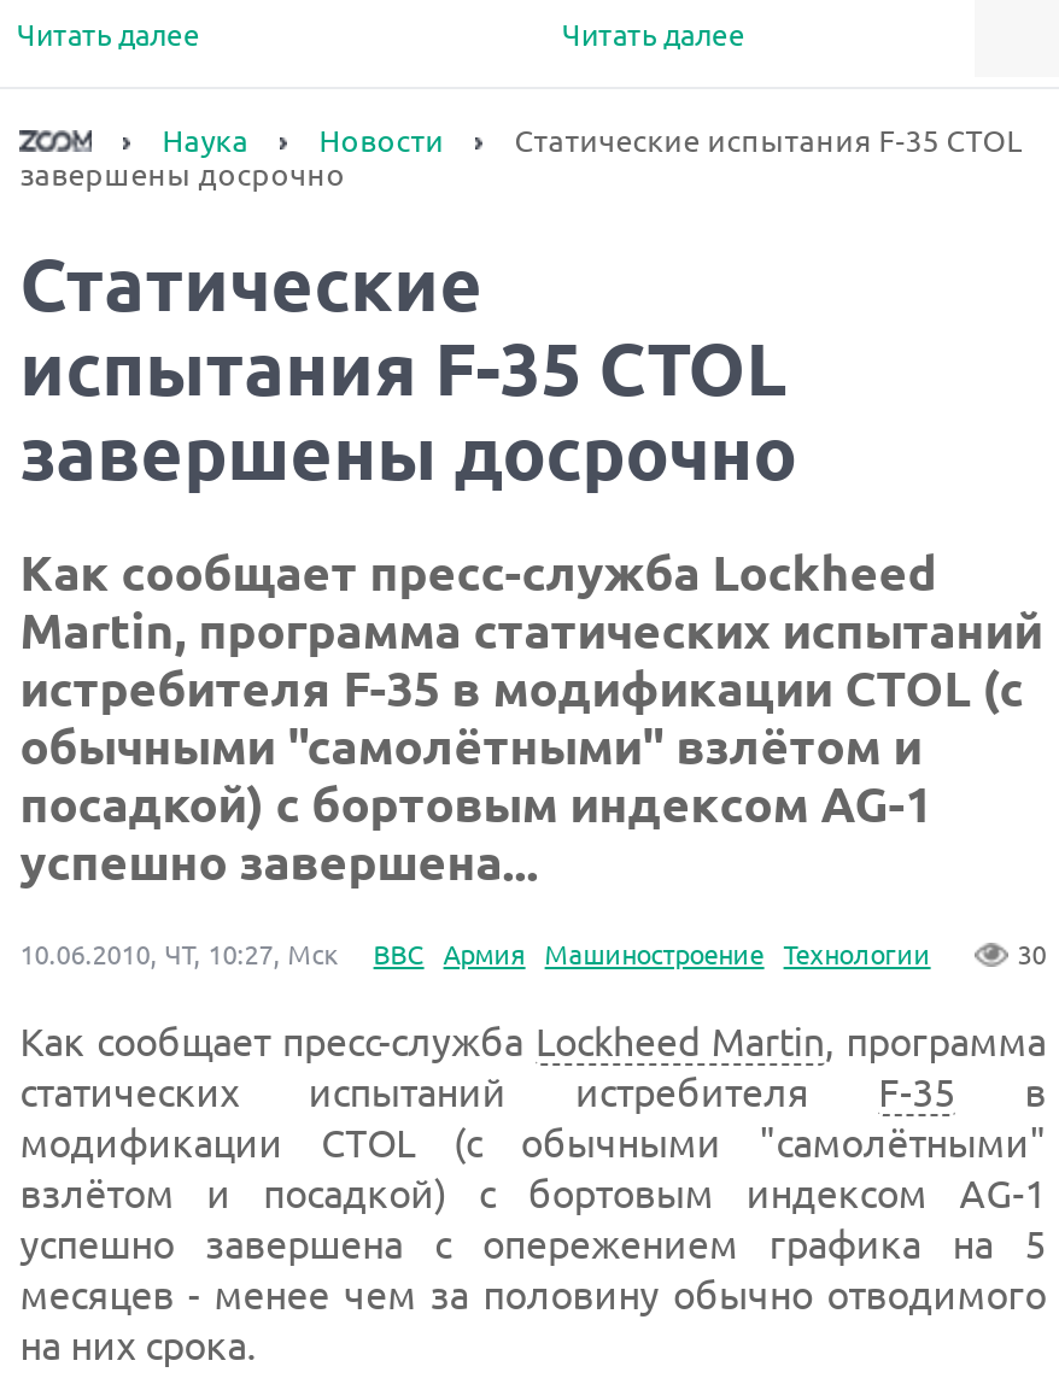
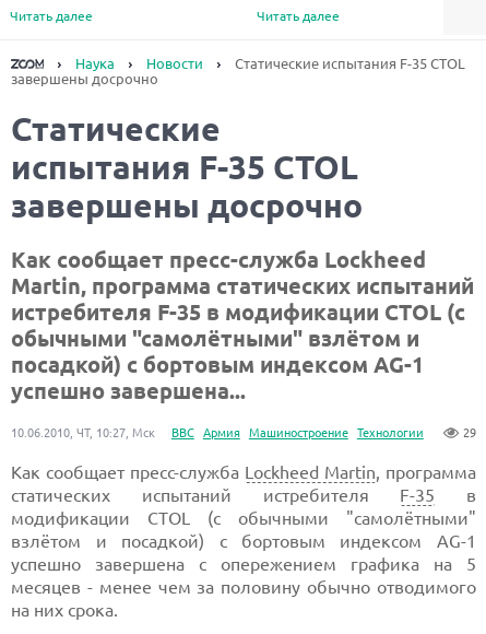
- 30
+ 29
